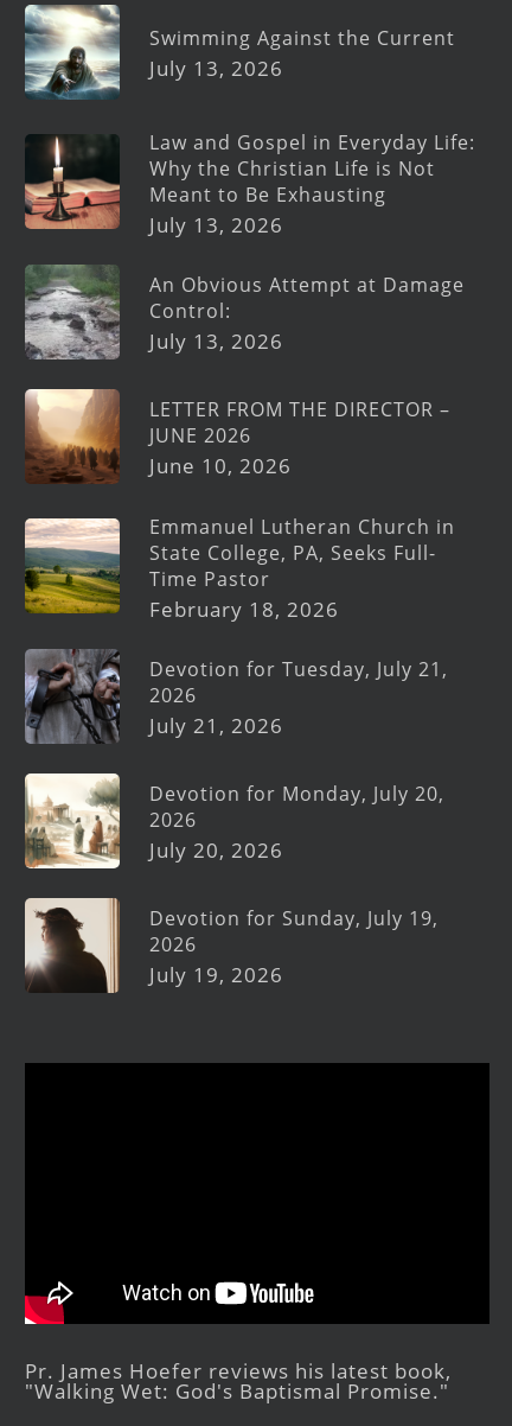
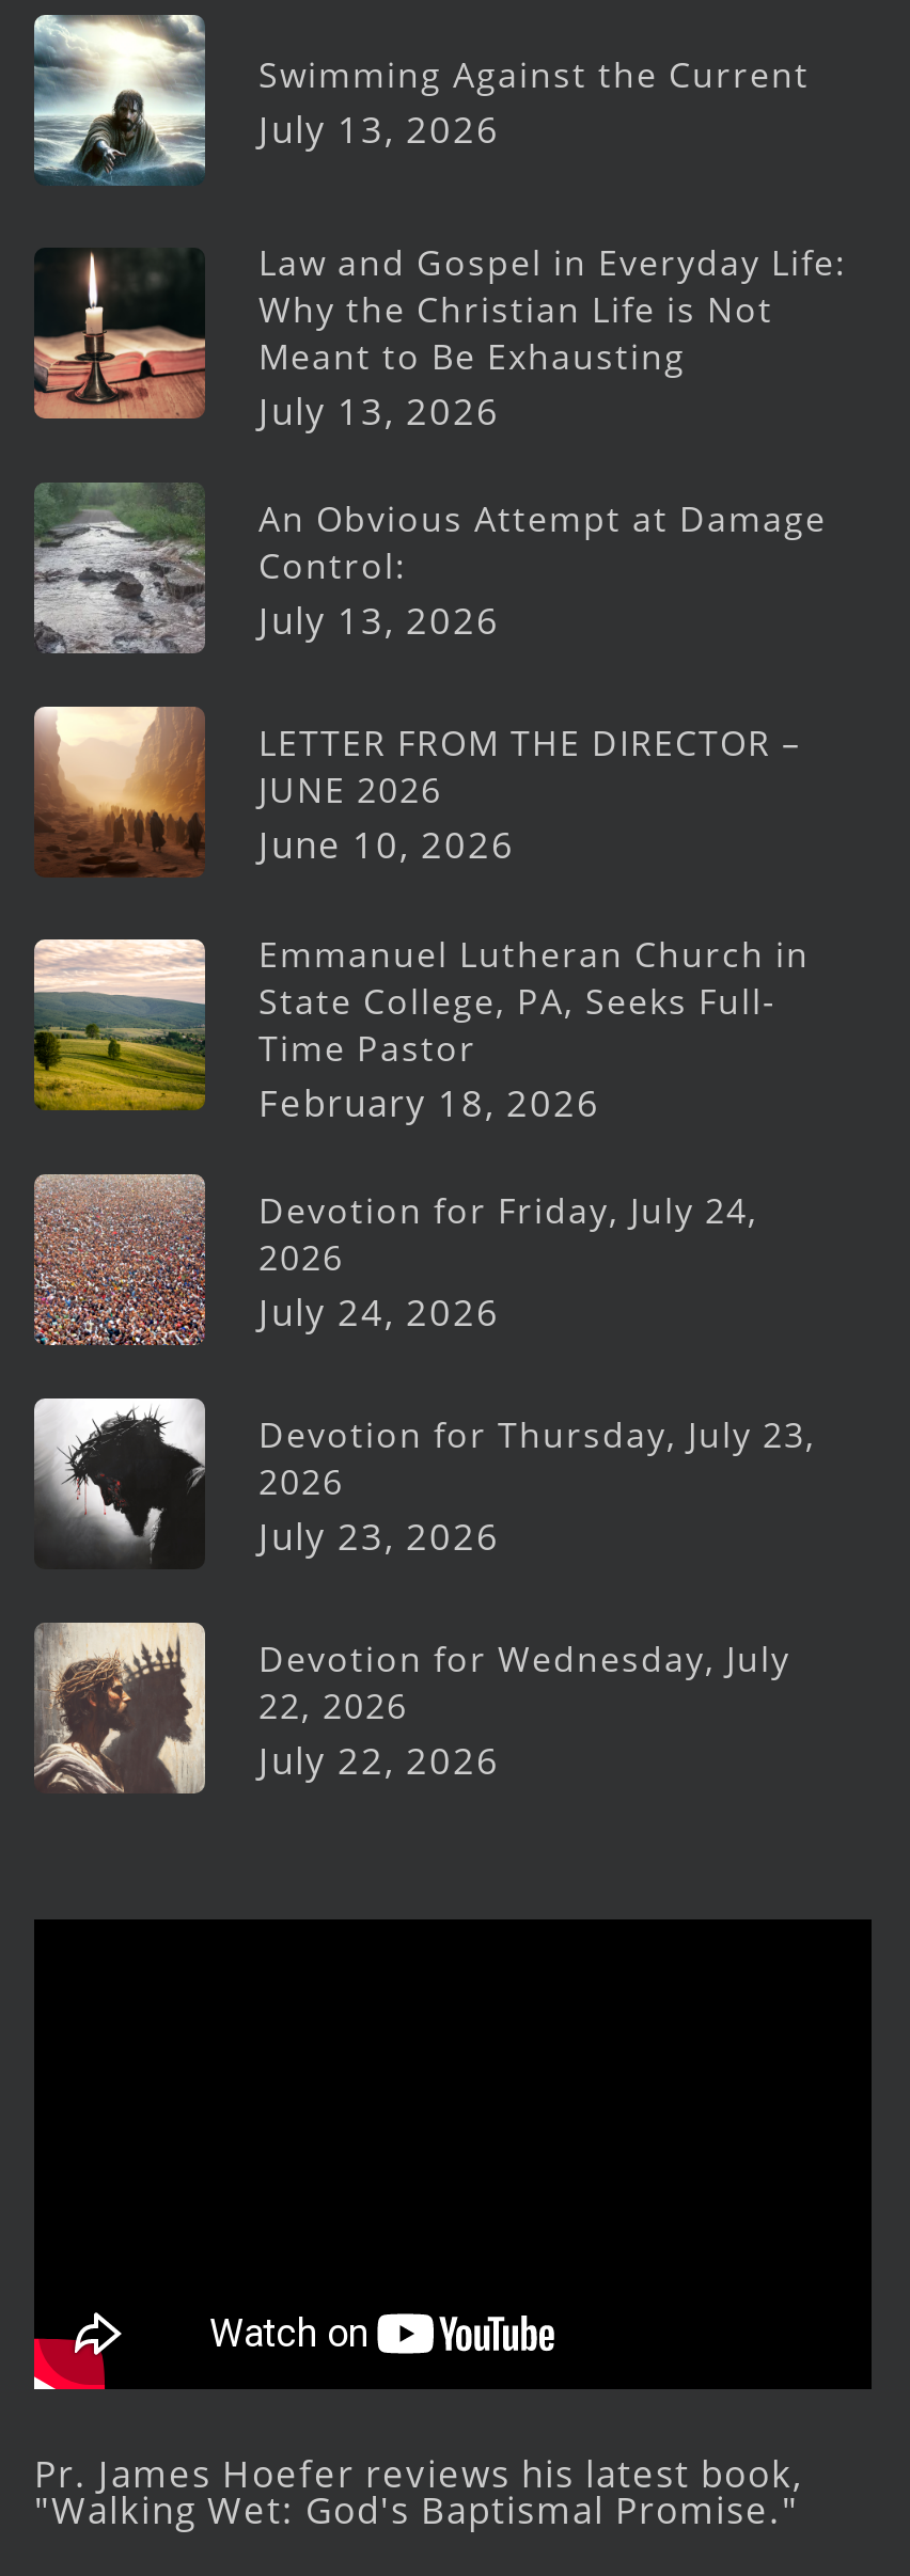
- [image]
- Devotion for Tuesday, July 21,
+ [image]
+ Devotion for Friday, July 24,

- July 21, 2026
+ July 24, 2026

- [image]
- Devotion for Monday, July 20,
+ [image]
+ Devotion for Thursday, July 23,

- July 20, 2026
+ July 23, 2026

- [image]
- Devotion for Sunday, July 19,
- 2026
- July 19, 2026
+ [image]
+ Devotion for Wednesday, July
+ 22, 2026
+ July 22, 2026
